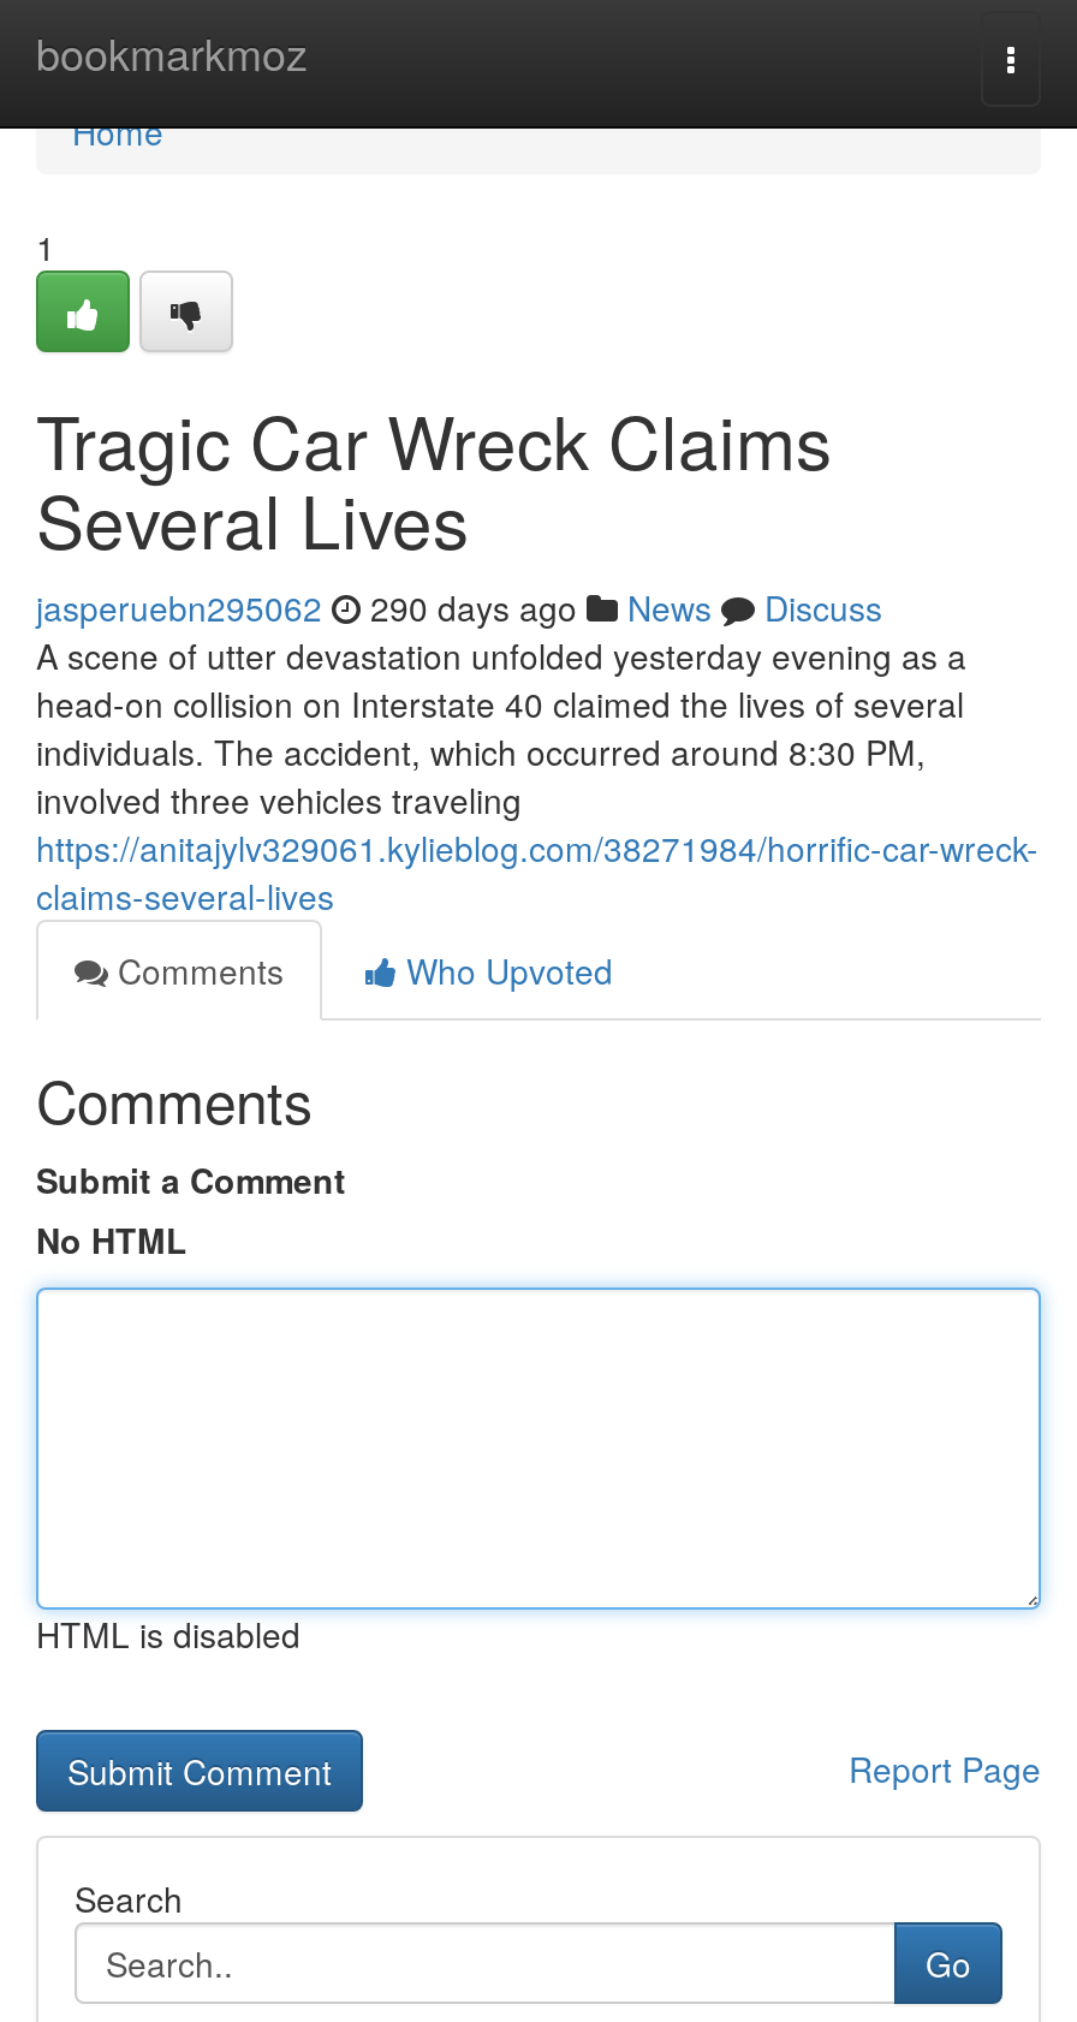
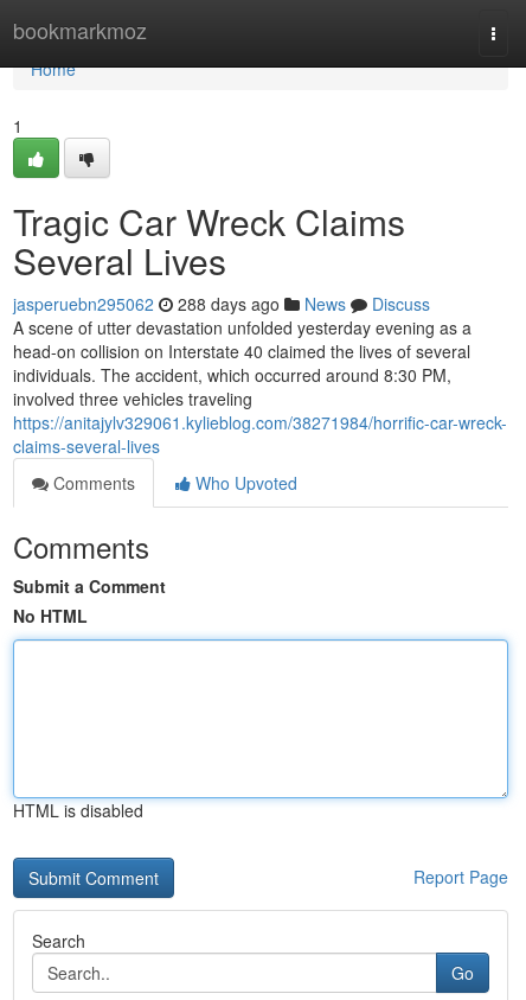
- jasperuebn295062 290 days ago News Discuss
+ jasperuebn295062 288 days ago News Discuss
